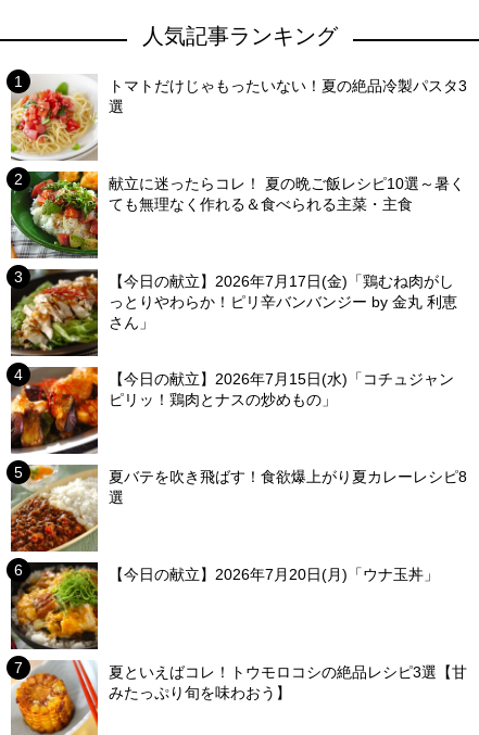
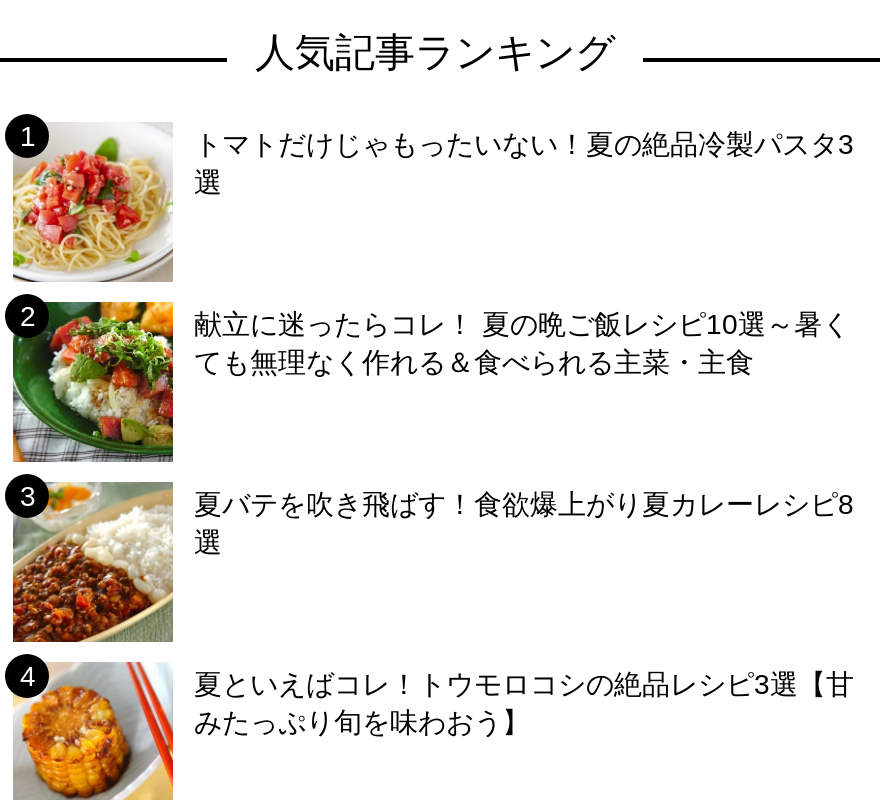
- [image]
- 【今日の献立】2026年7月17日(金)「鶏むね肉がし
- っとりやわらか！ピリ辛バンバンジー by 金丸 利恵
- さん」
- 【今日の献立】2026年7月15日(水)「コチュジャン
- ピリッ！鶏肉とナスの炒めもの」

- [image]

- [image]
- 【今日の献立】2026年7月20日(月)「ウナ玉丼」
